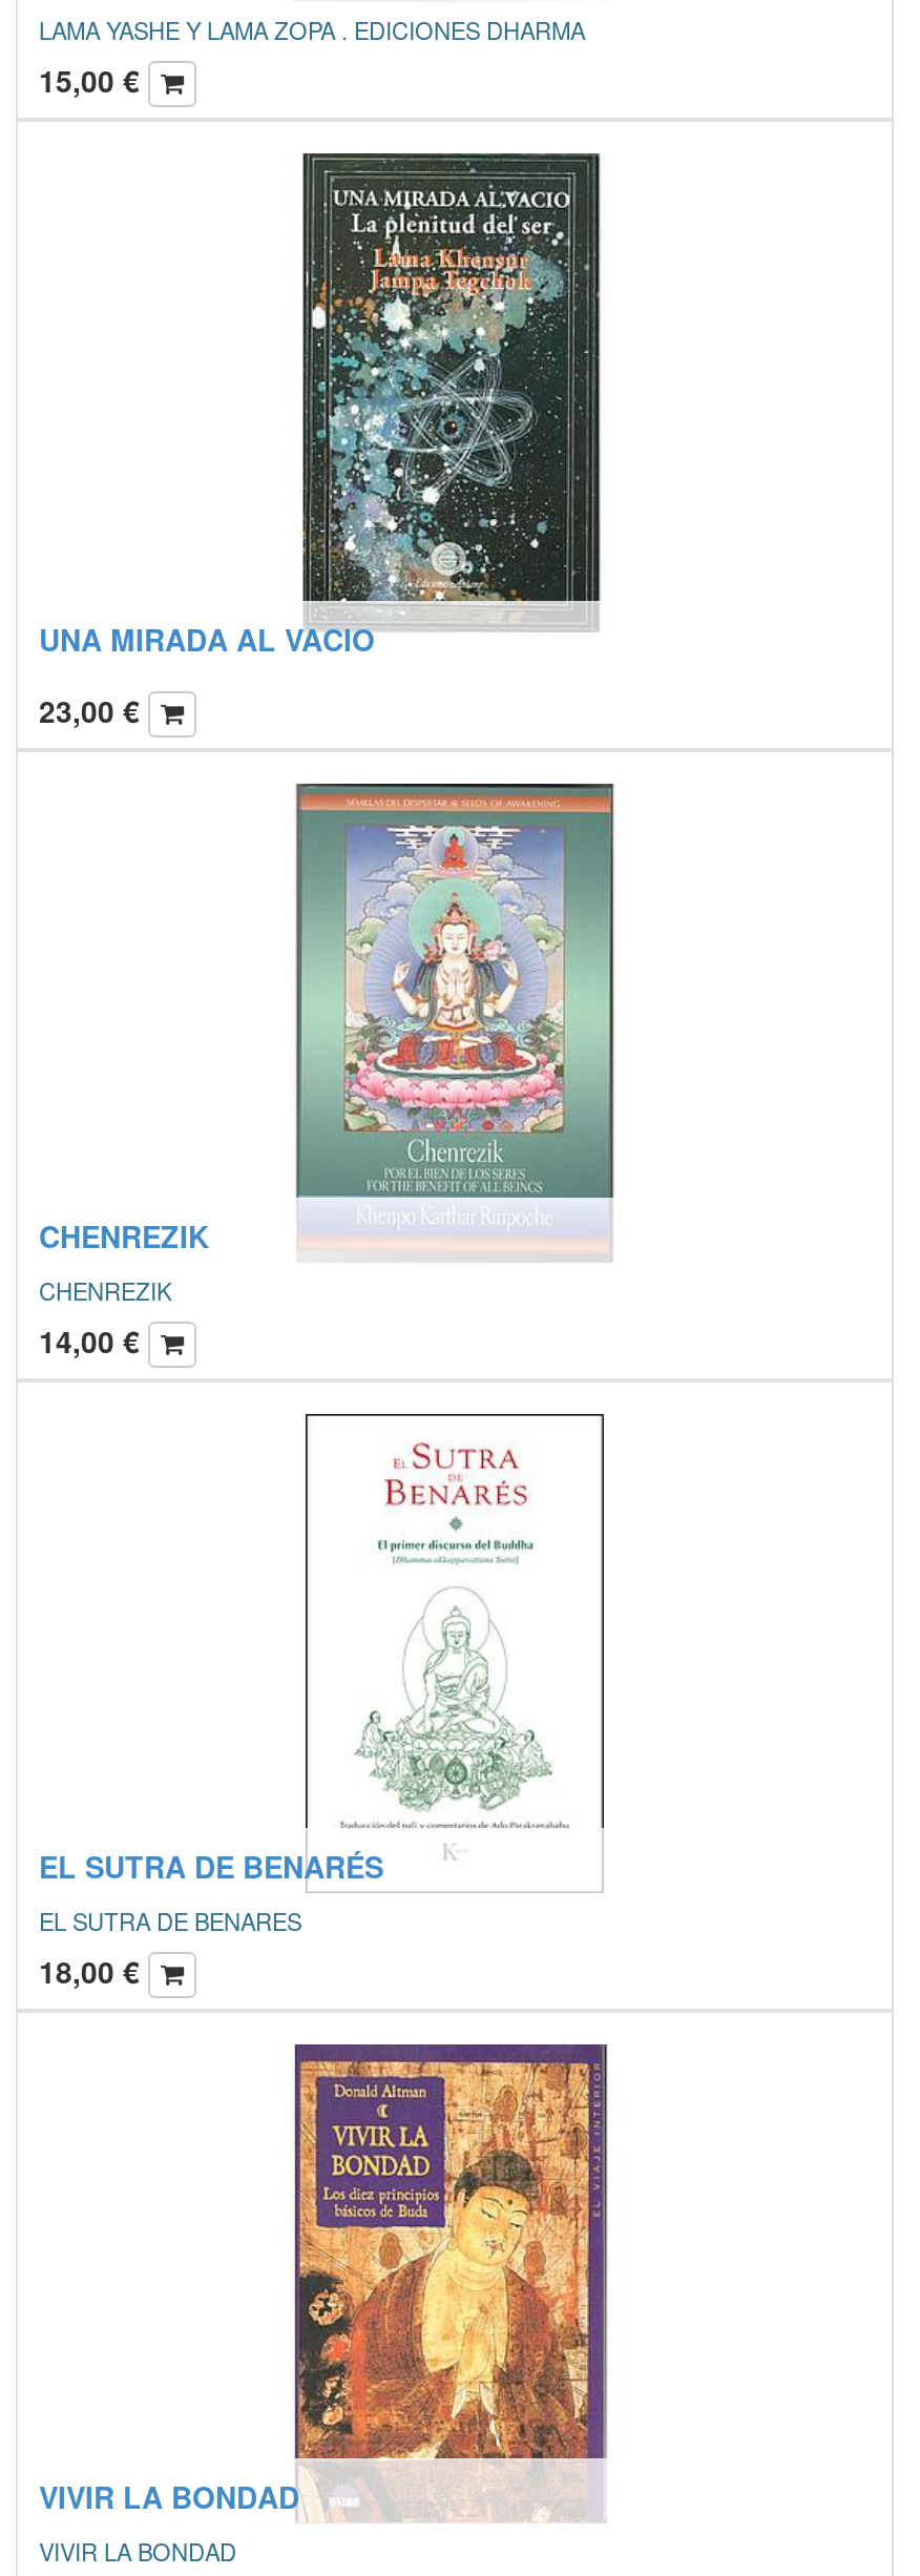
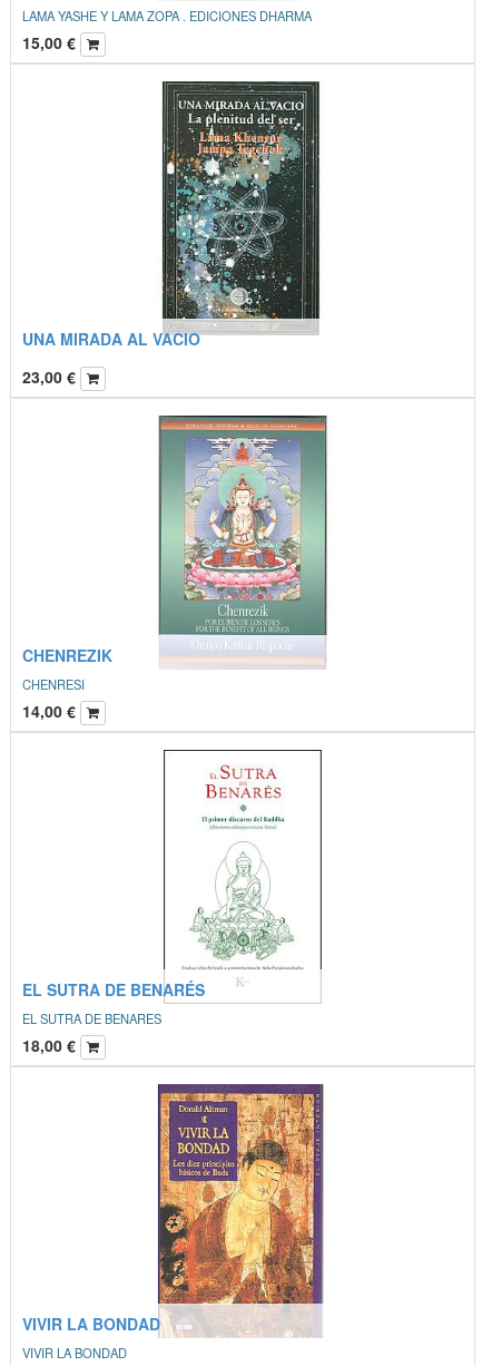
- CHENREZIK
+ CHENRESI
